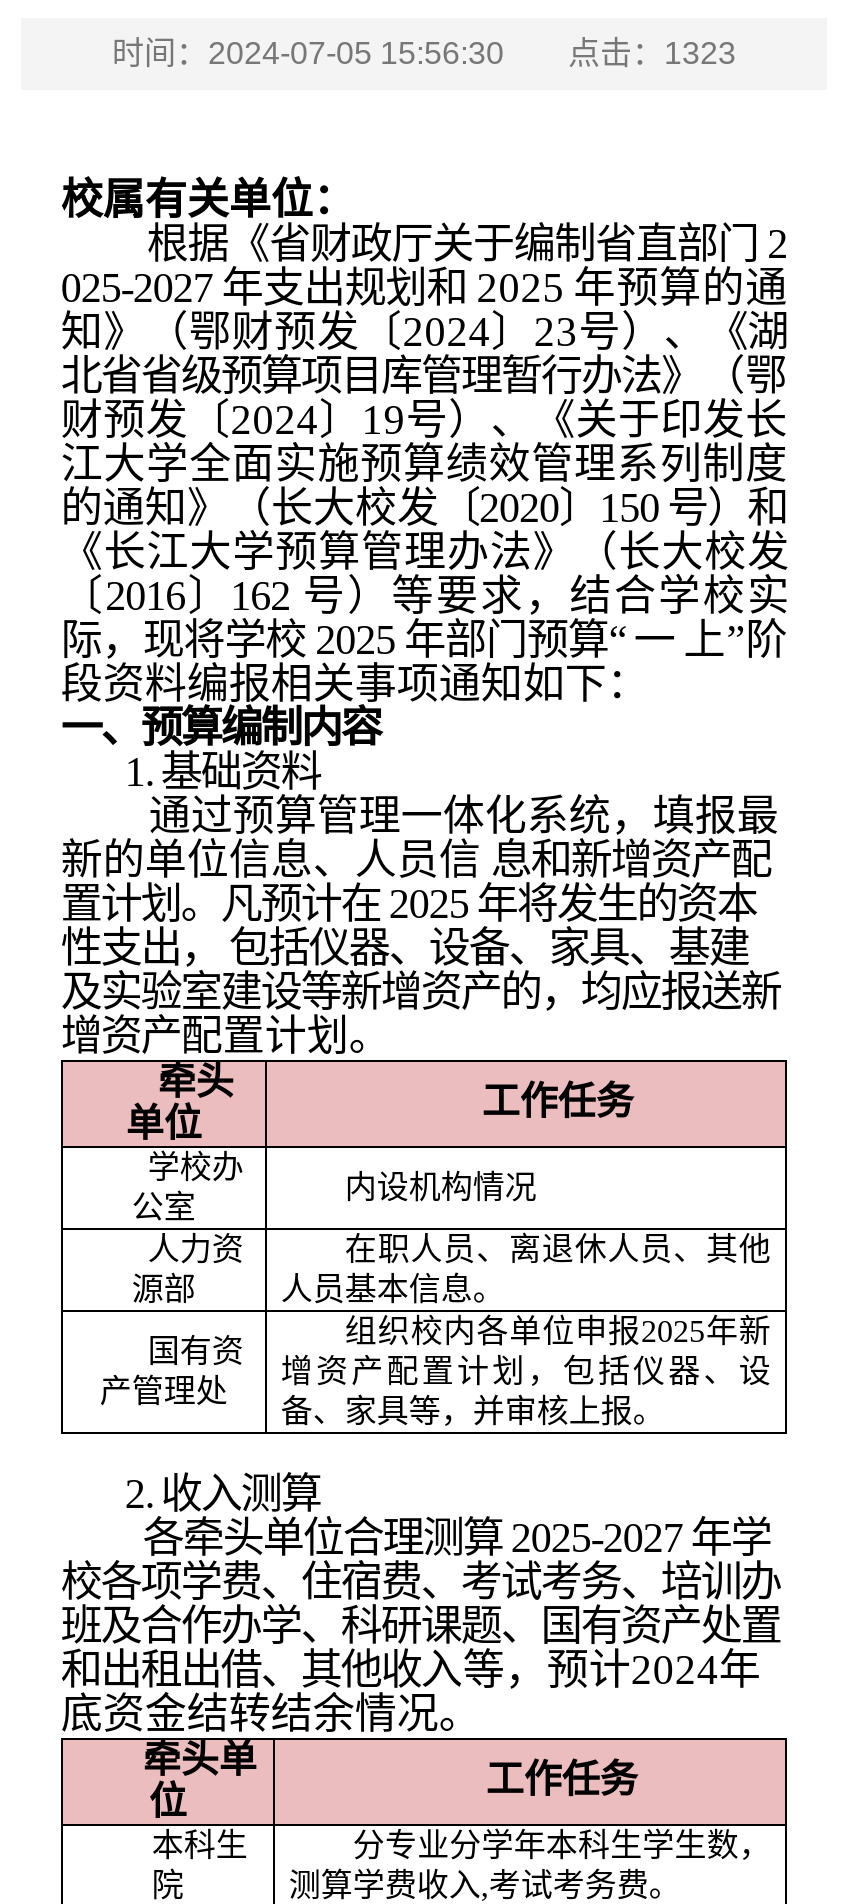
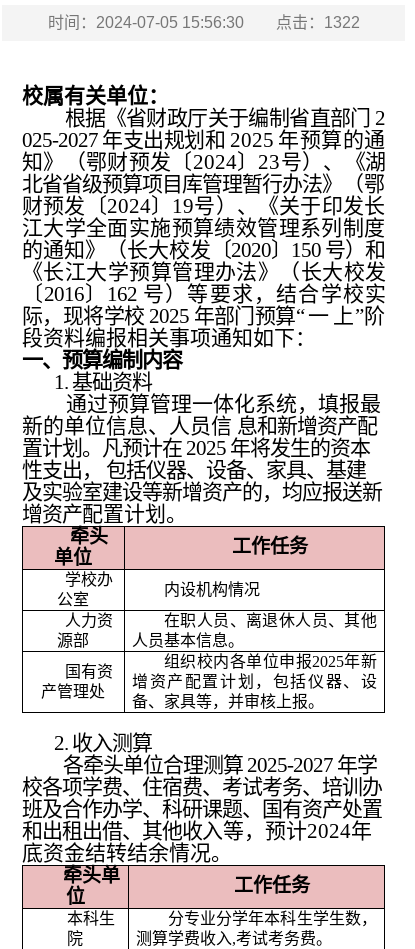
- 时间：2024-07-05 15:56:30 点击：1323
+ 时间：2024-07-05 15:56:30 点击：1322
